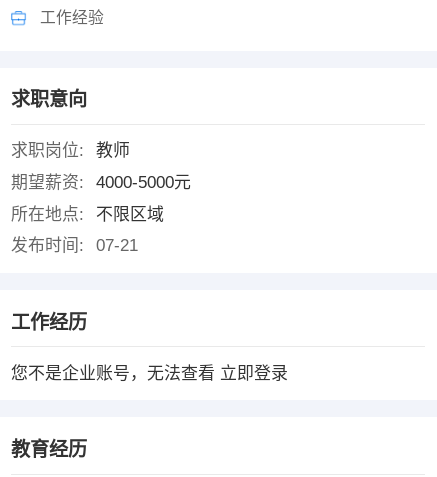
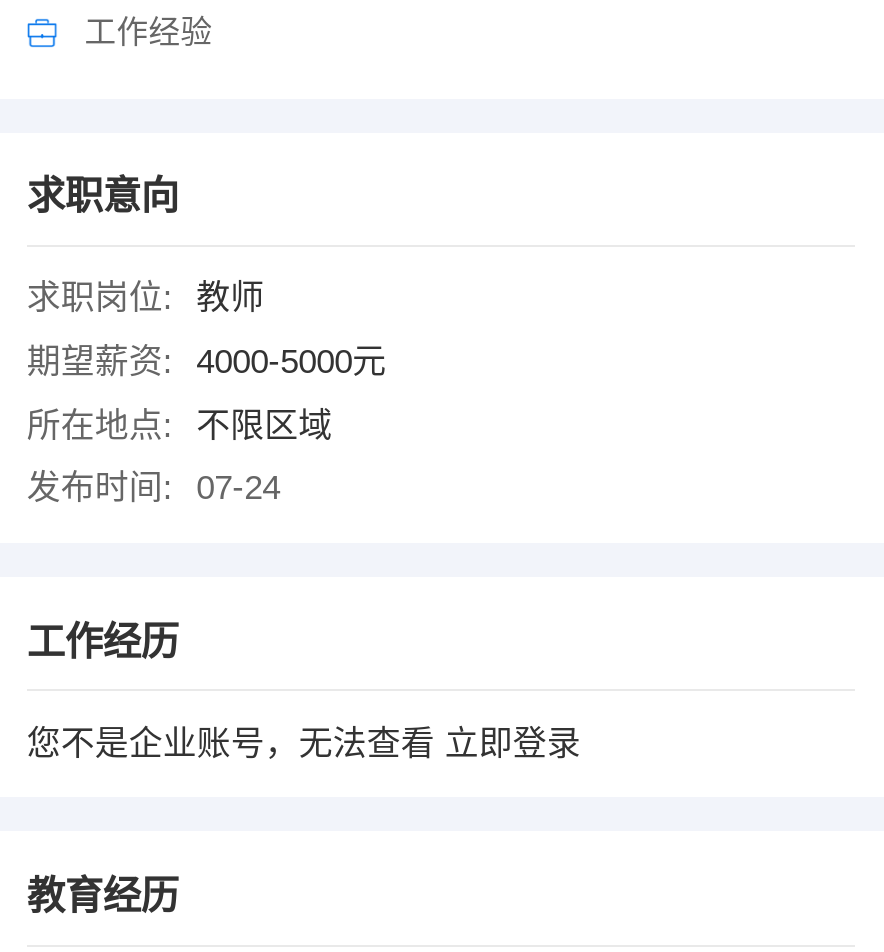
- 发布时间: 07-21
+ 发布时间: 07-24
